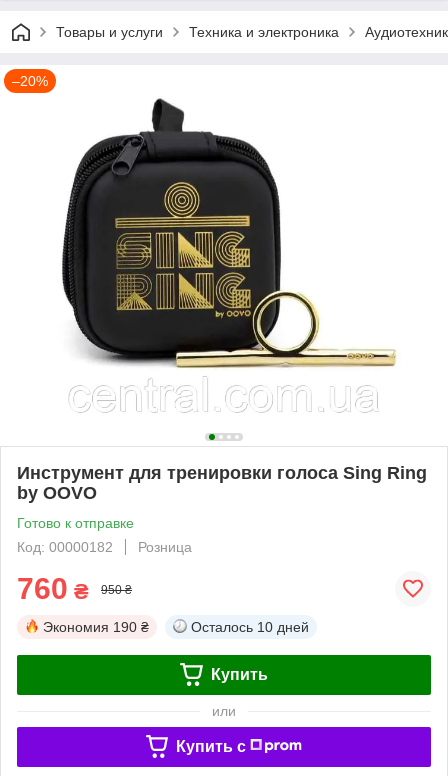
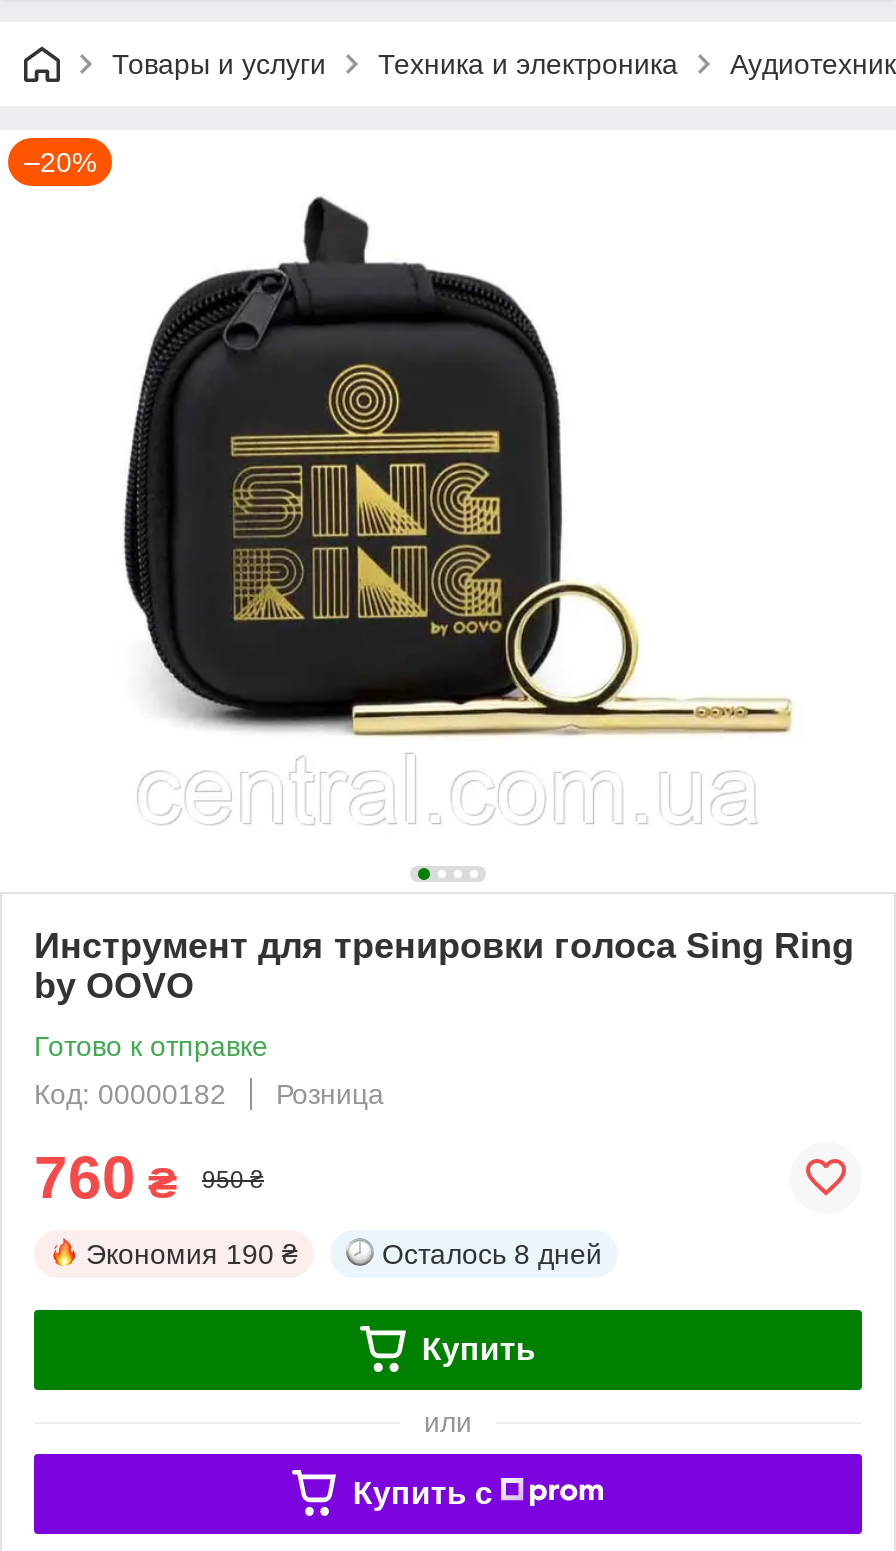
- Осталось 10 дней
+ Осталось 8 дней
